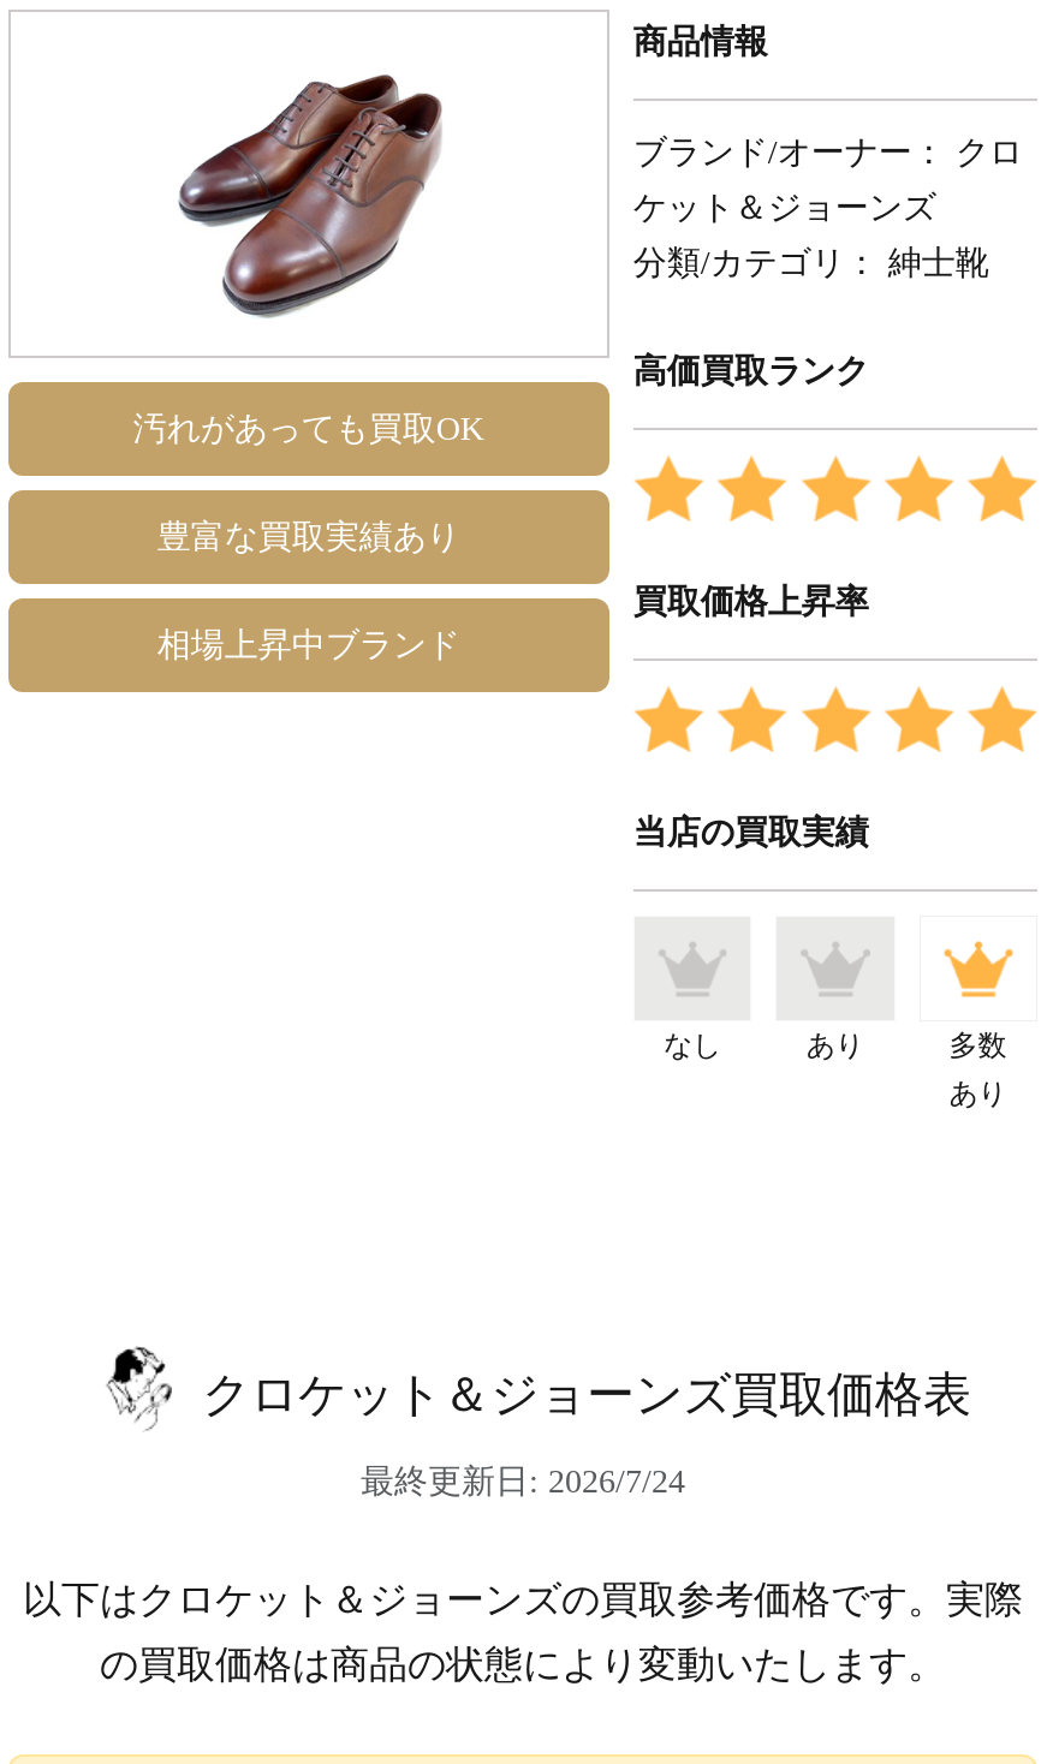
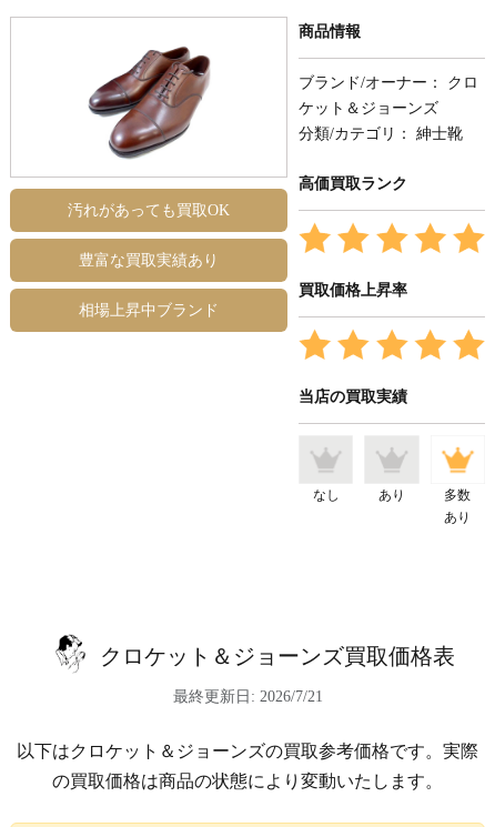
- 最終更新日: 2026/7/24
+ 最終更新日: 2026/7/21
